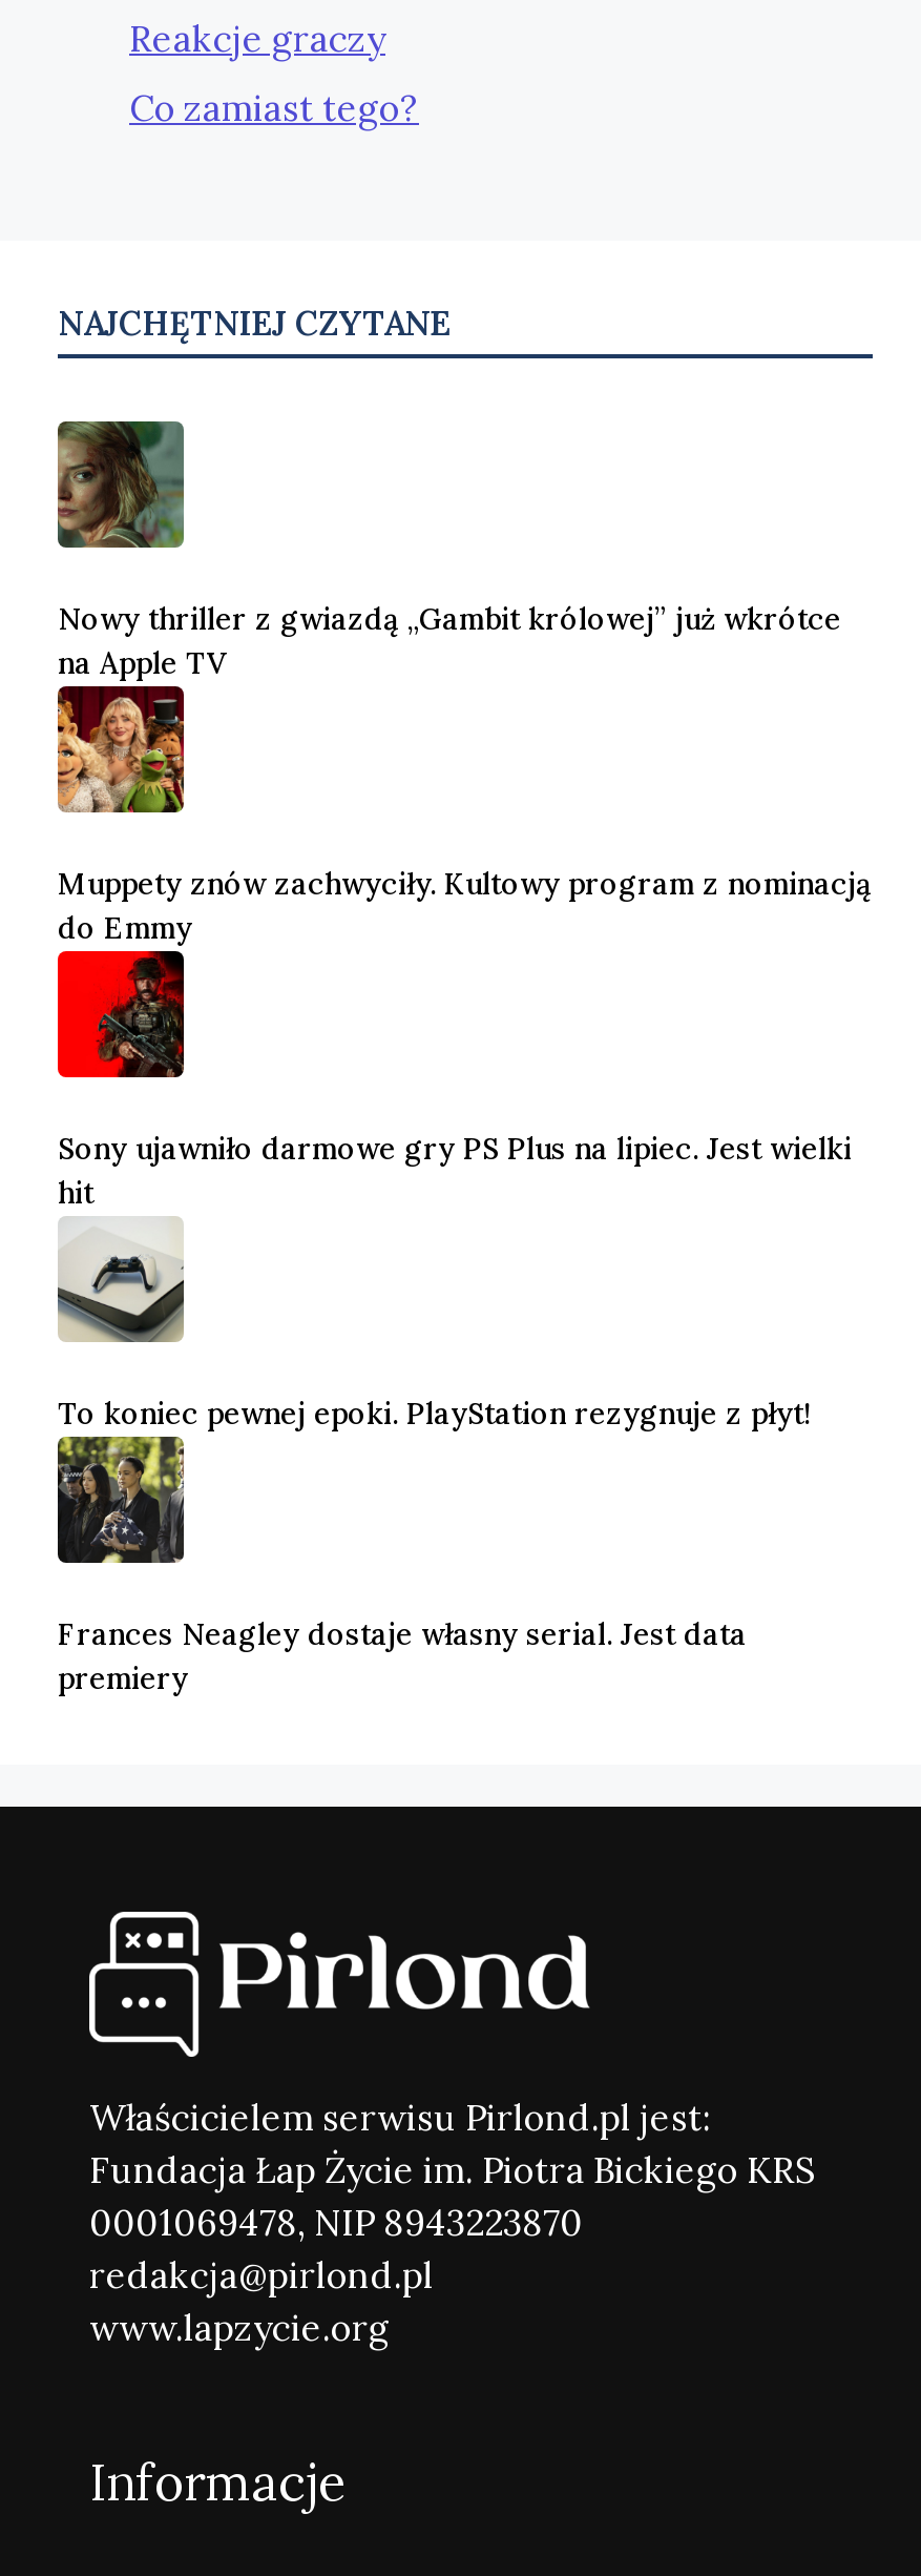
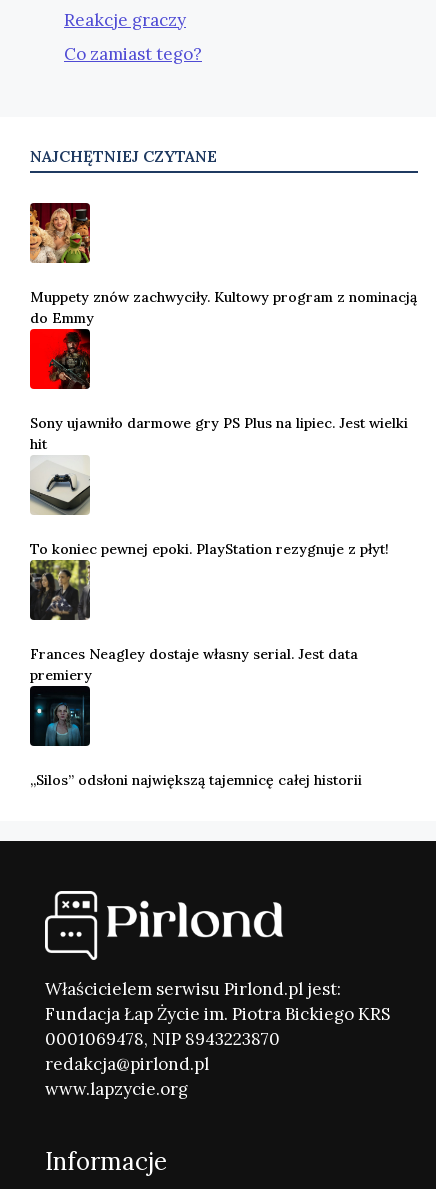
- [image]
- Nowy thriller z gwiazdą „Gambit królowej” już wkrótce
- na Apple TV

moved up: [image] | Muppety znów zachwyciły. Kultowy program z nominacją | do Emmy | Sony ujawniło darmowe gry PS Plus na lipiec. Jest wielki | hit | To koniec pewnej epoki. PlayStation rezygnuje z płyt! | Frances Neagley dostaje własny serial. Jest data | premiery

+ [image]
+ „Silos” odsłoni największą tajemnicę całej historii
